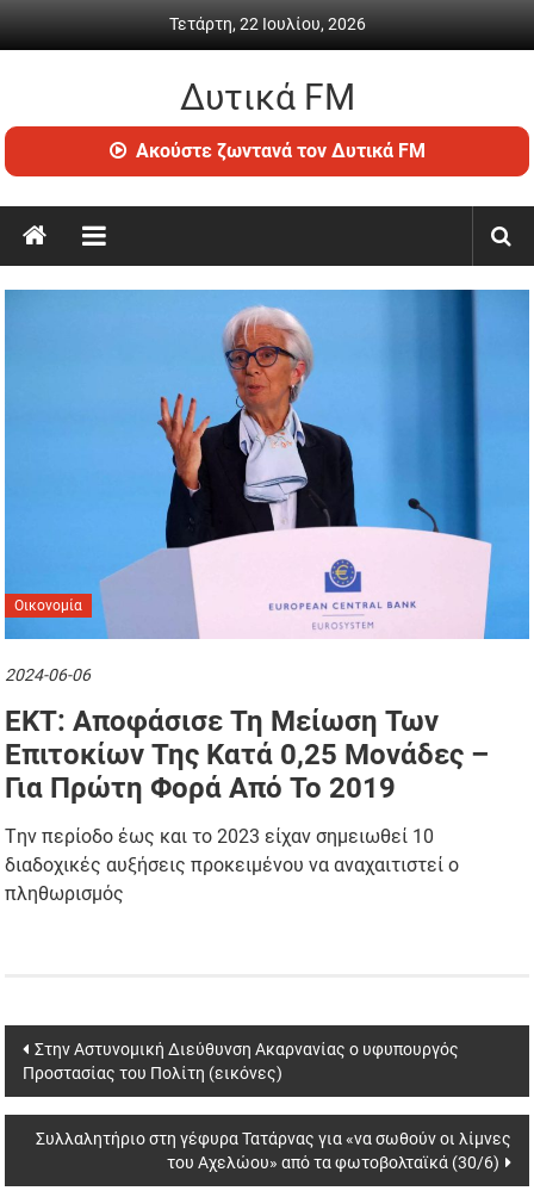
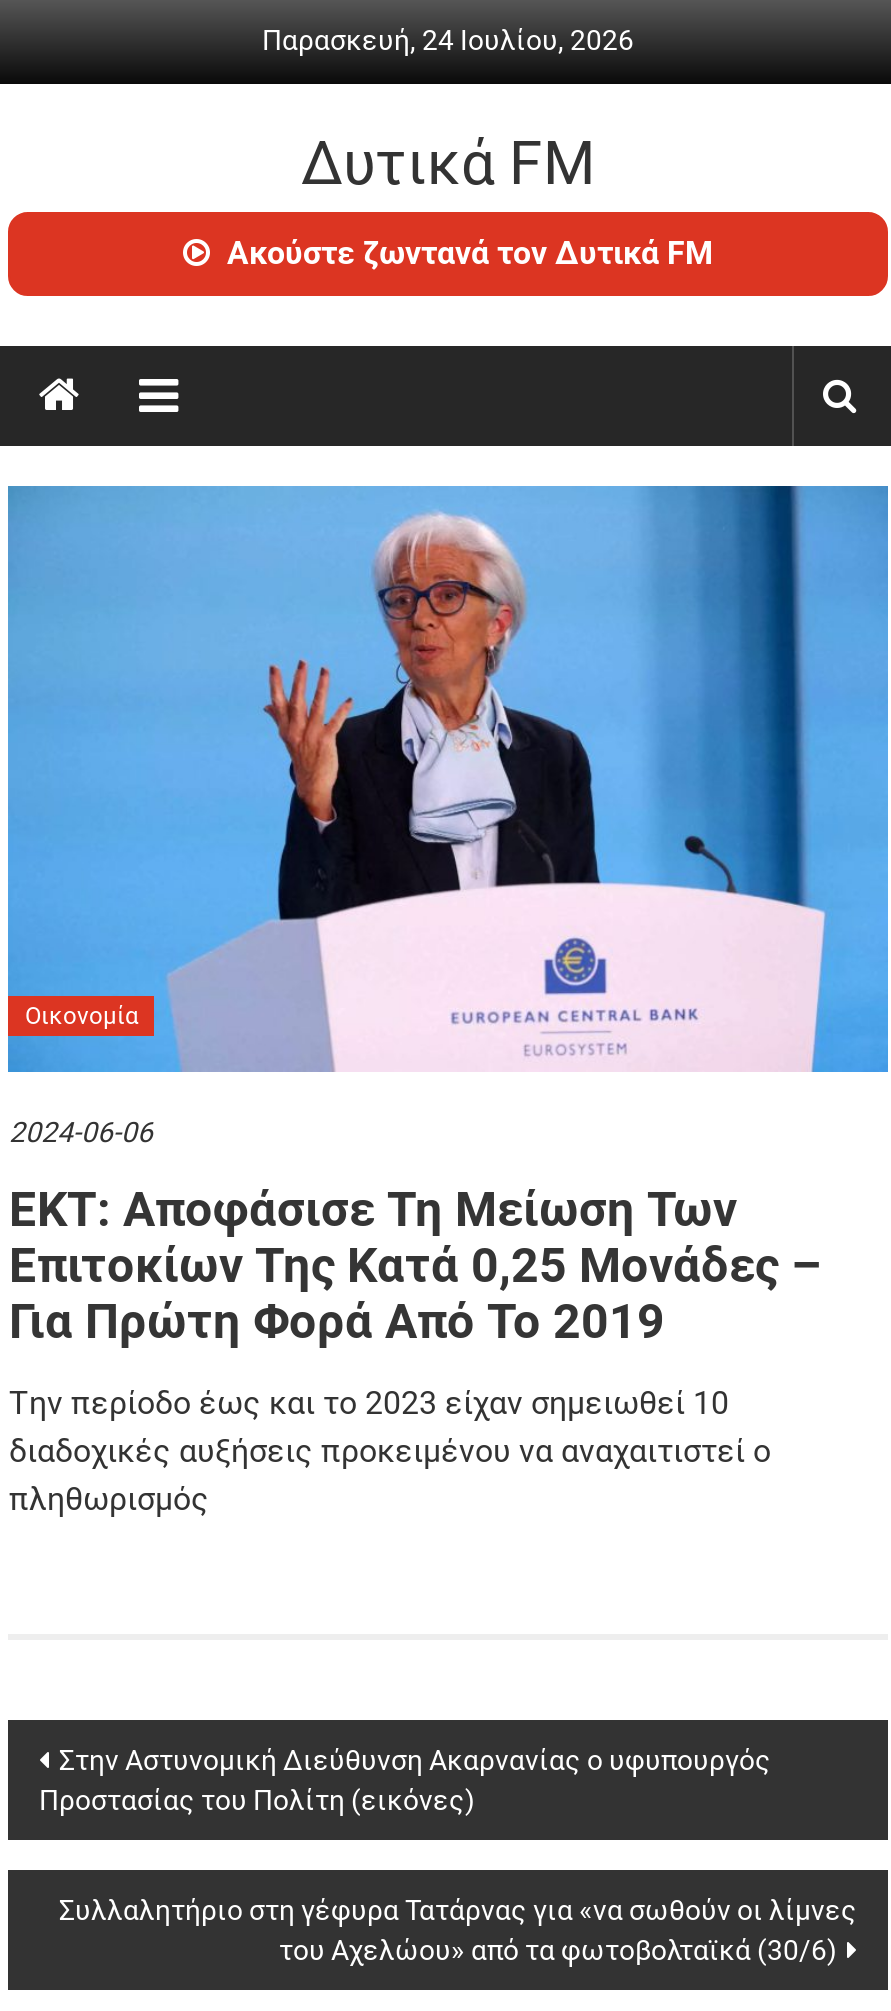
- Τετάρτη, 22 Ιουλίου, 2026
+ Παρασκευή, 24 Ιουλίου, 2026
